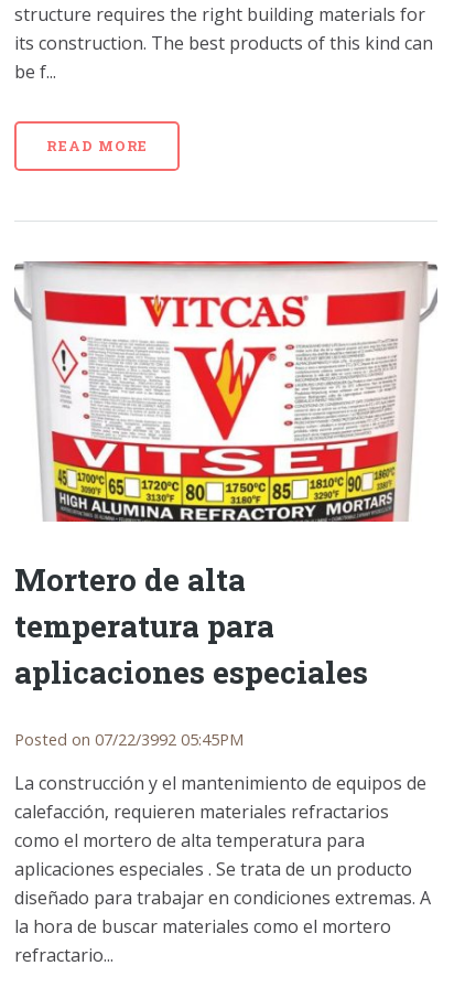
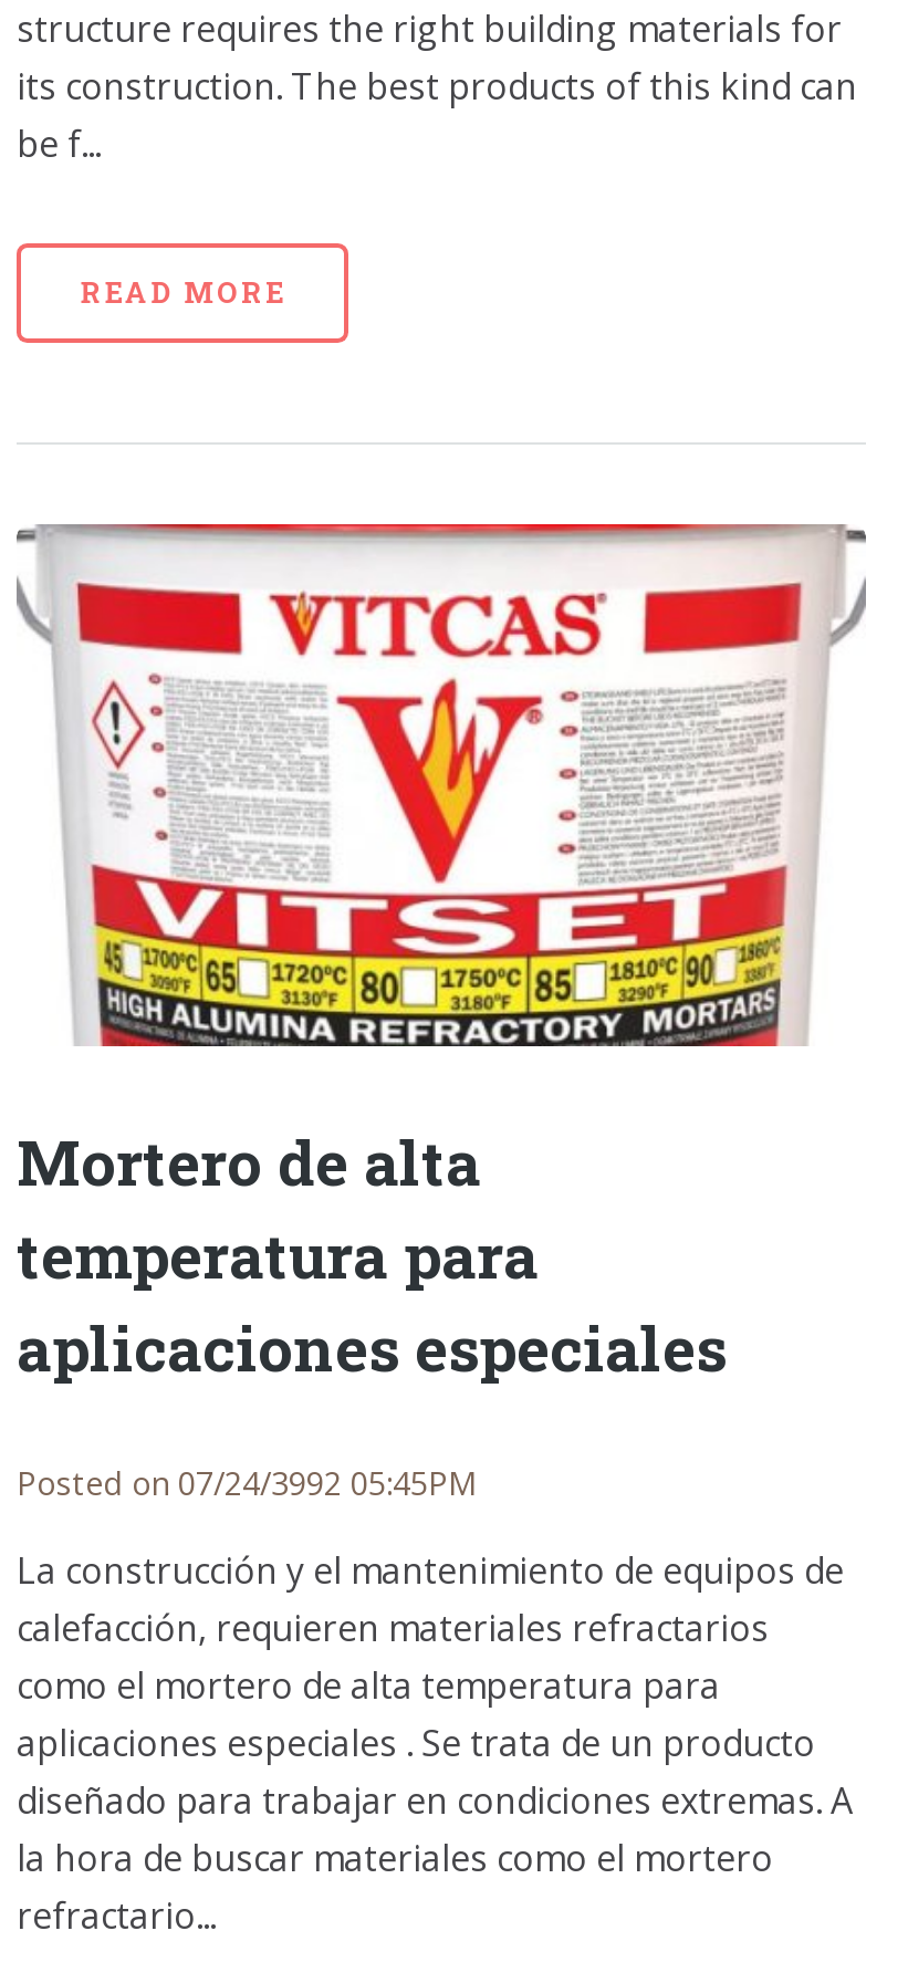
- Posted on 07/22/3992 05:45PM
+ Posted on 07/24/3992 05:45PM
